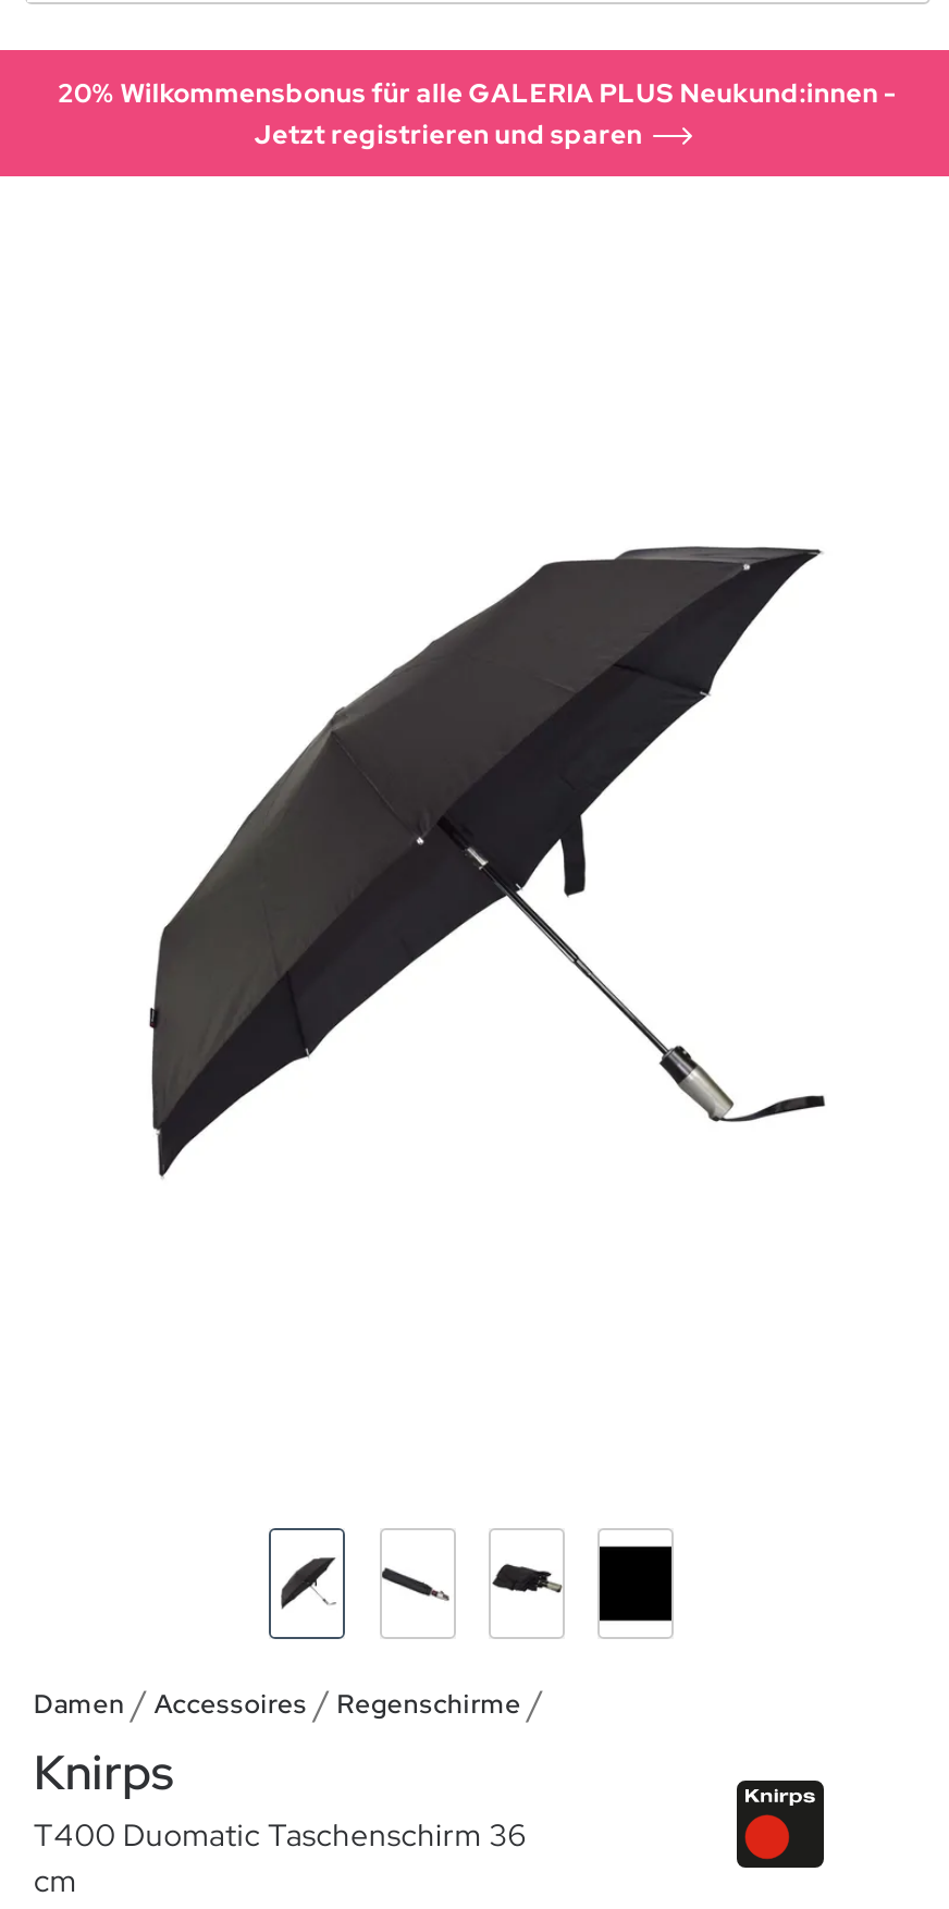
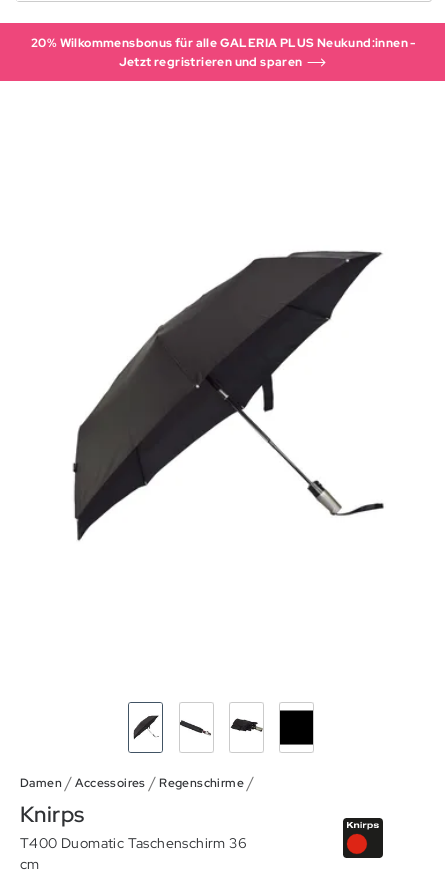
- Jetzt registrieren und sparen
+ Jetzt regristrieren und sparen
